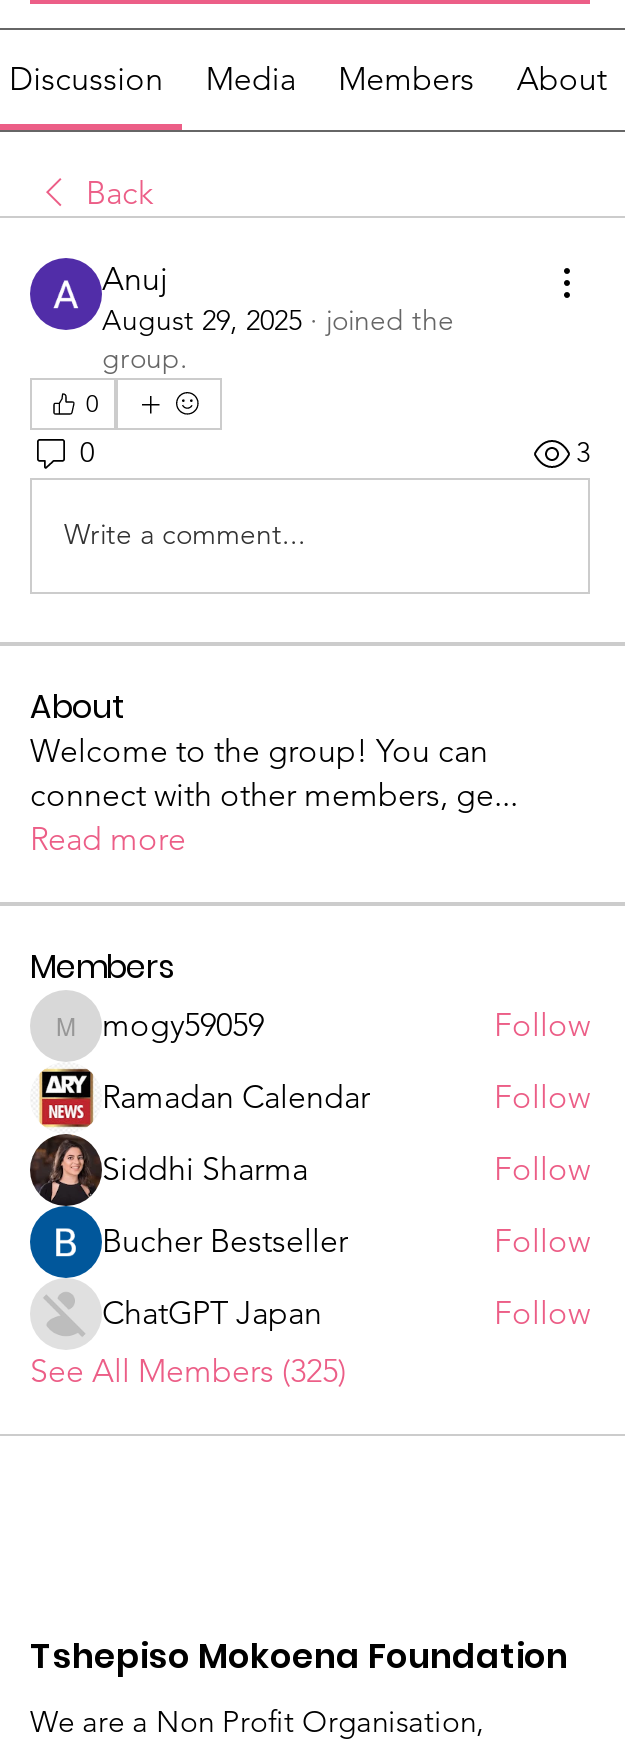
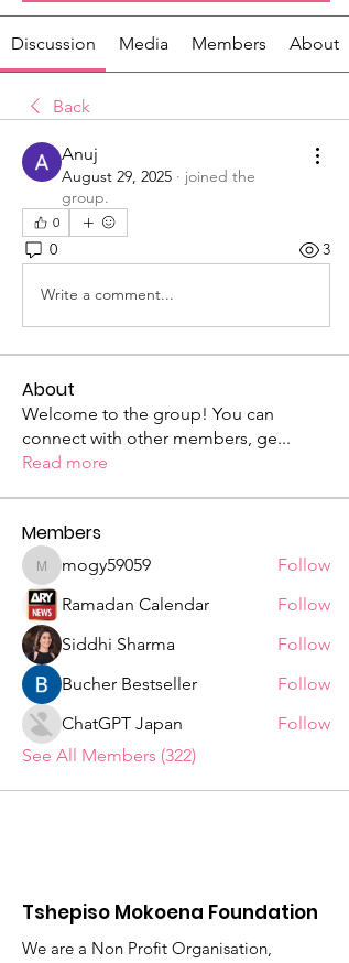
- See All Members (325)
+ See All Members (322)
